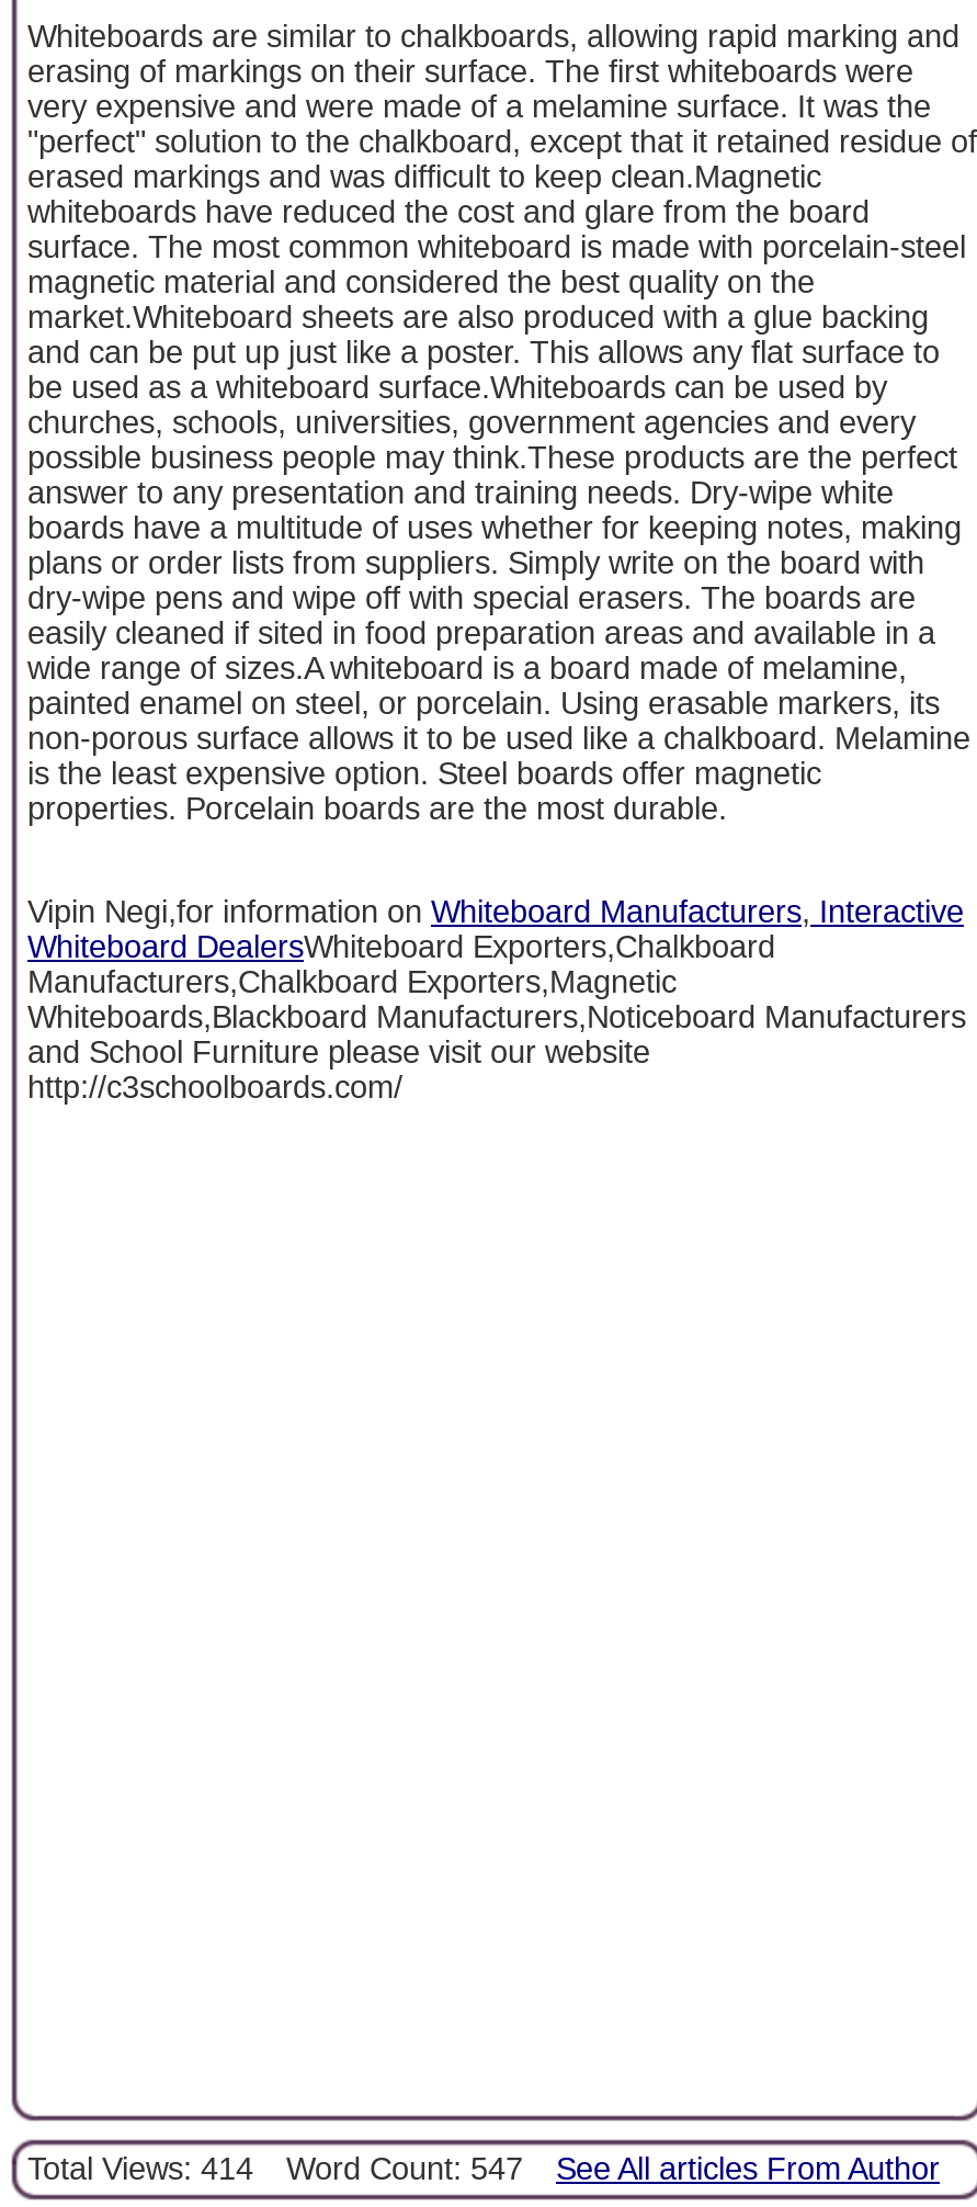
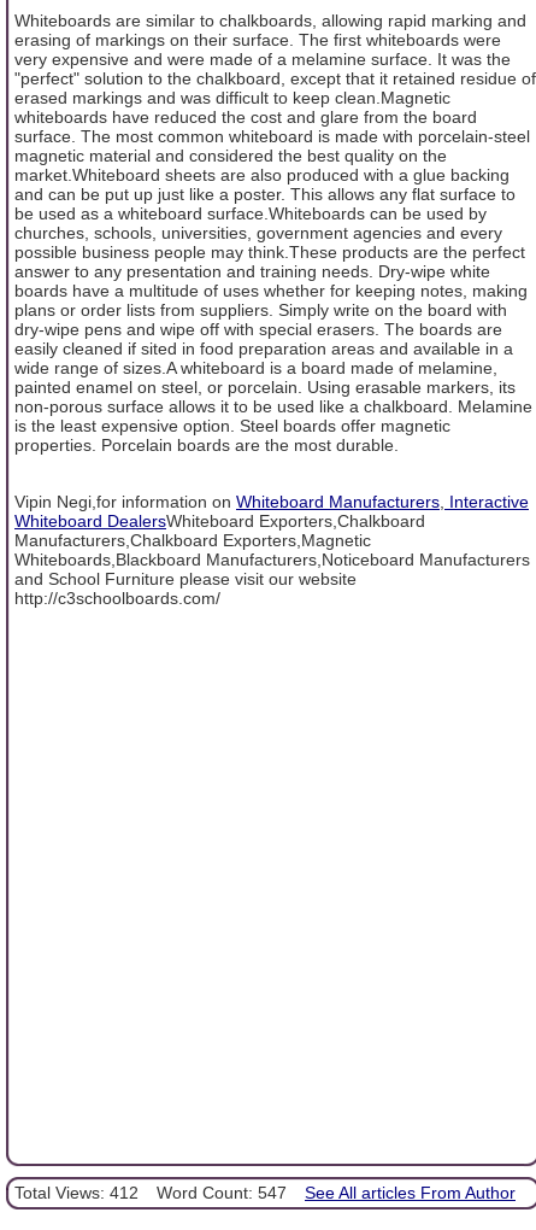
- Total Views: 414 Word Count: 547 See All articles From Author
+ Total Views: 412 Word Count: 547 See All articles From Author
